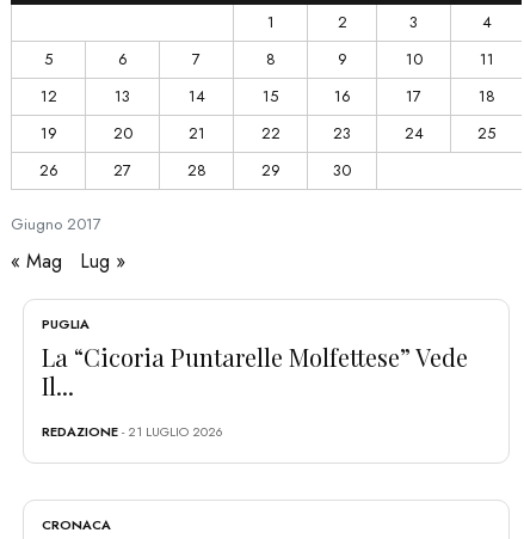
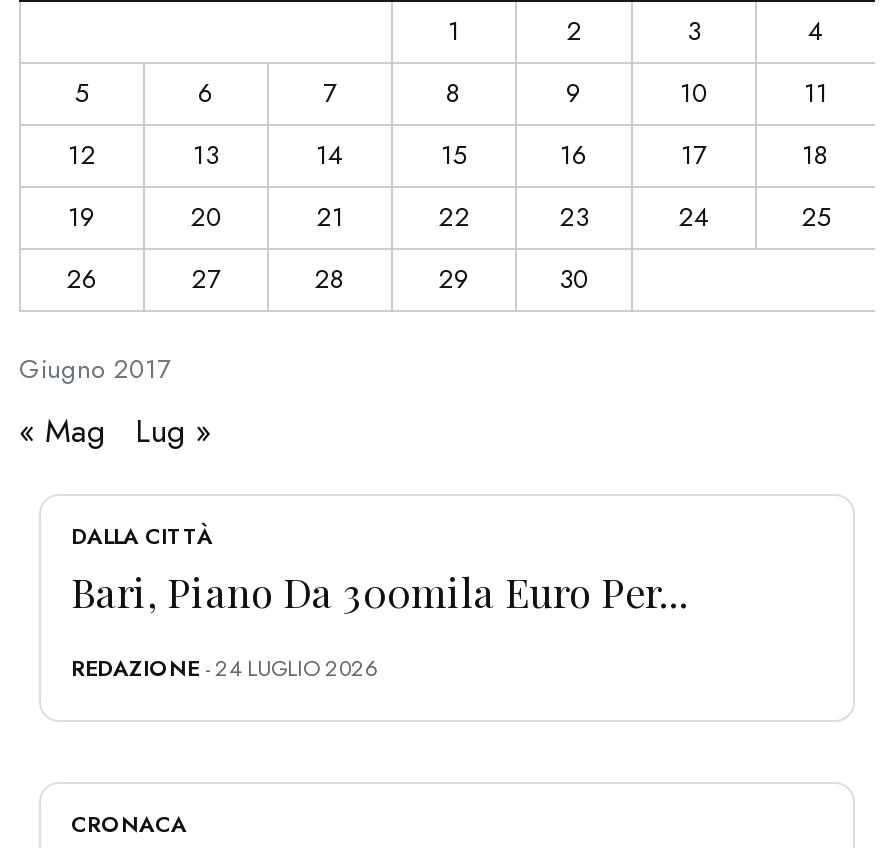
- PUGLIA
- La “Cicoria Puntarelle Molfettese” Vede
- Il...
+ DALLA CITTÀ
+ Bari, Piano Da 300mila Euro Per...

- REDAZIONE - 21 LUGLIO 2026
+ REDAZIONE - 24 LUGLIO 2026
